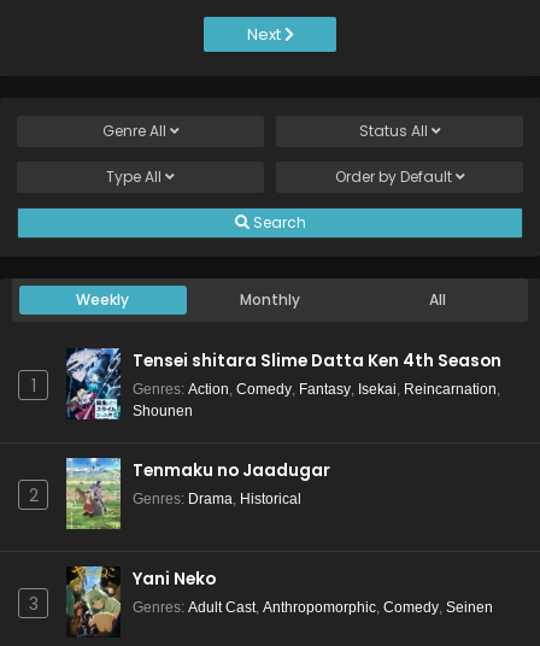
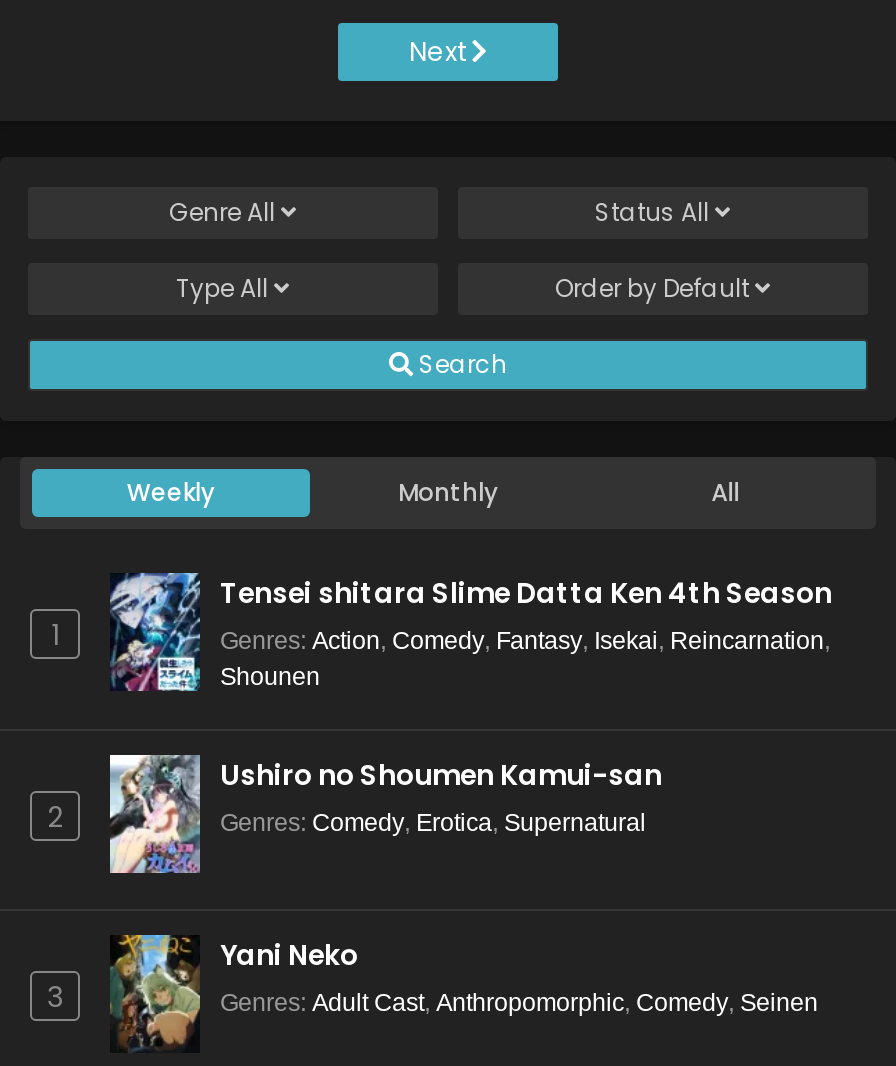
- [image]
- Tenmaku no Jaadugar
- Genres: Drama, Historical
+ [image]
+ Ushiro no Shoumen Kamui-san
+ Genres: Comedy, Erotica, Supernatural
